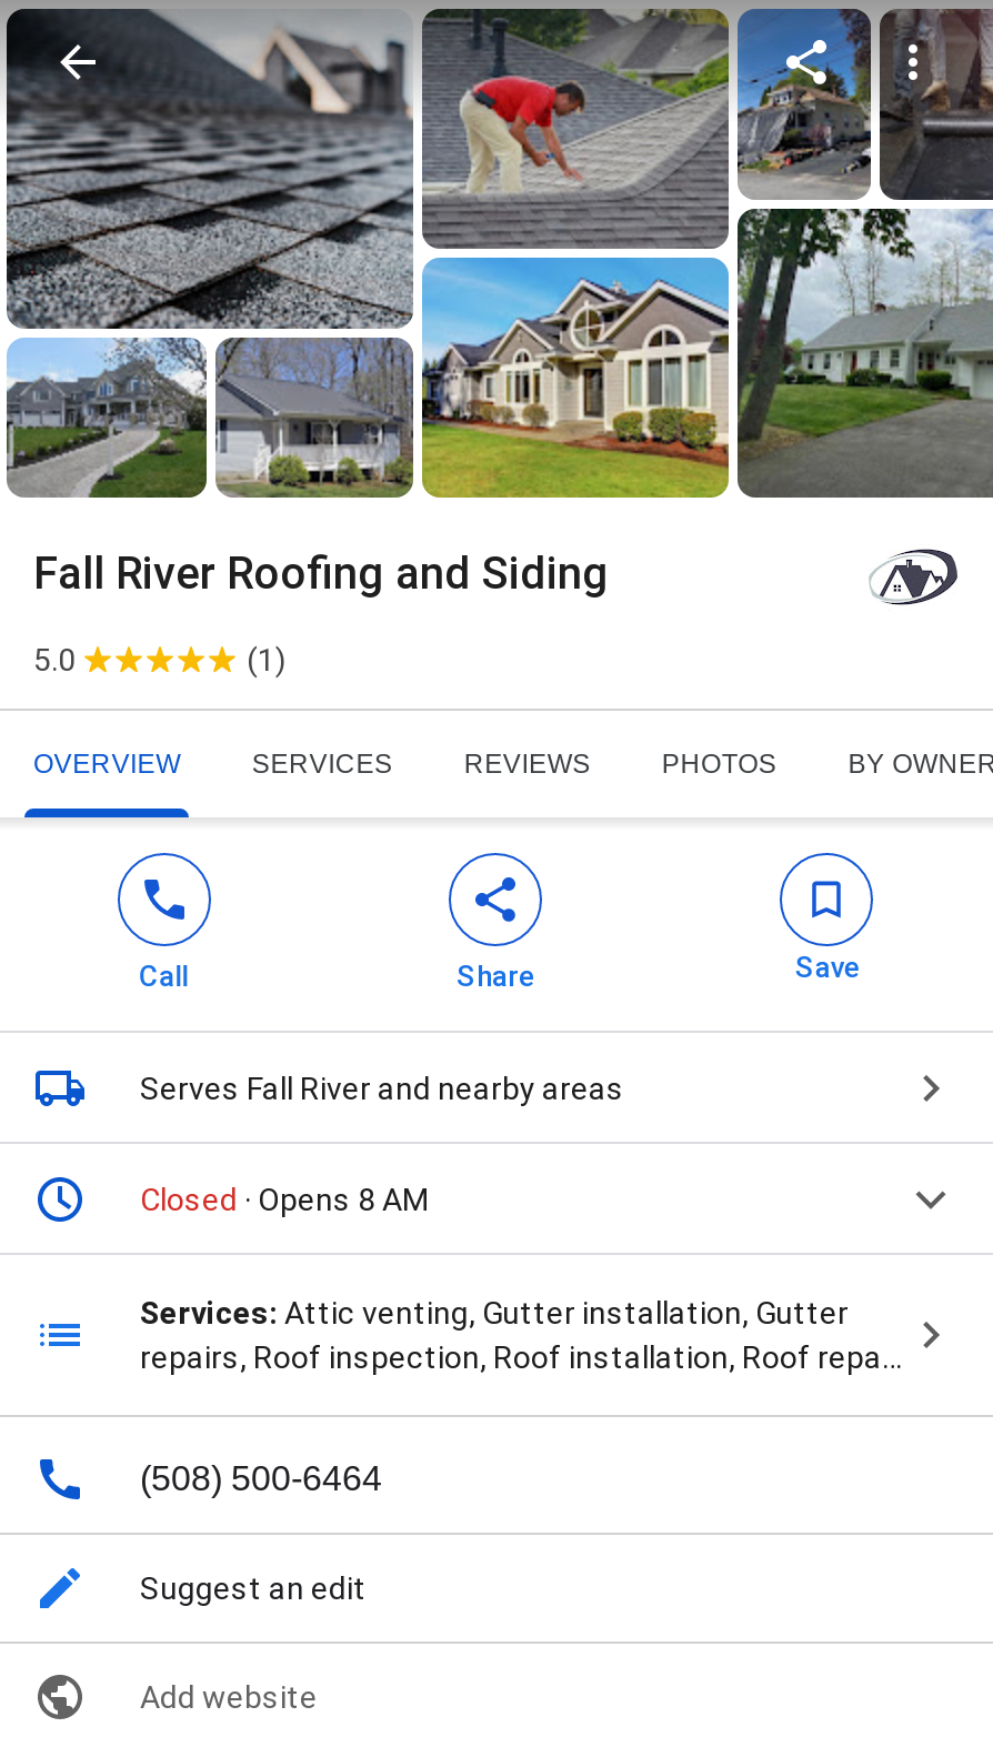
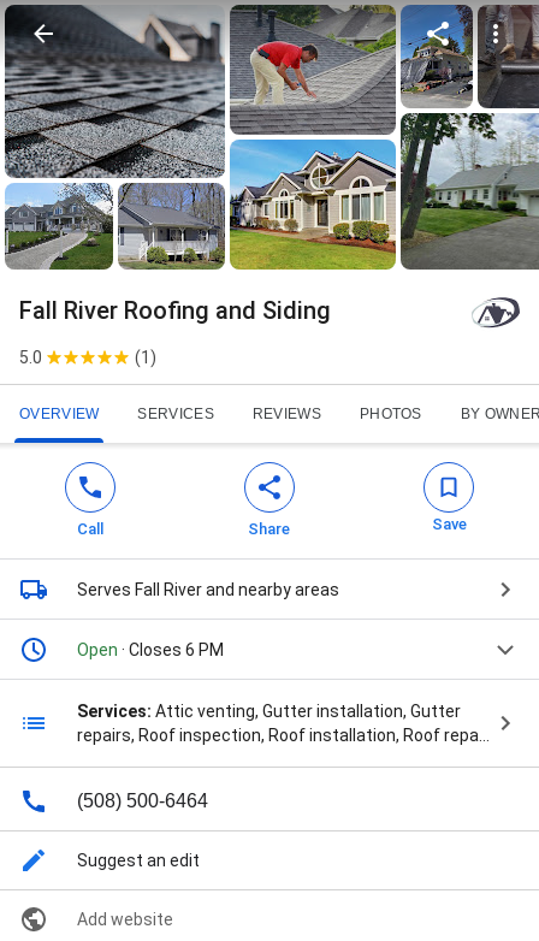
- Closed · Opens 8 AM
+ Open · Closes 6 PM
